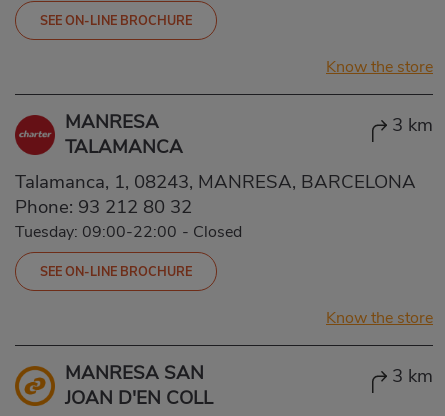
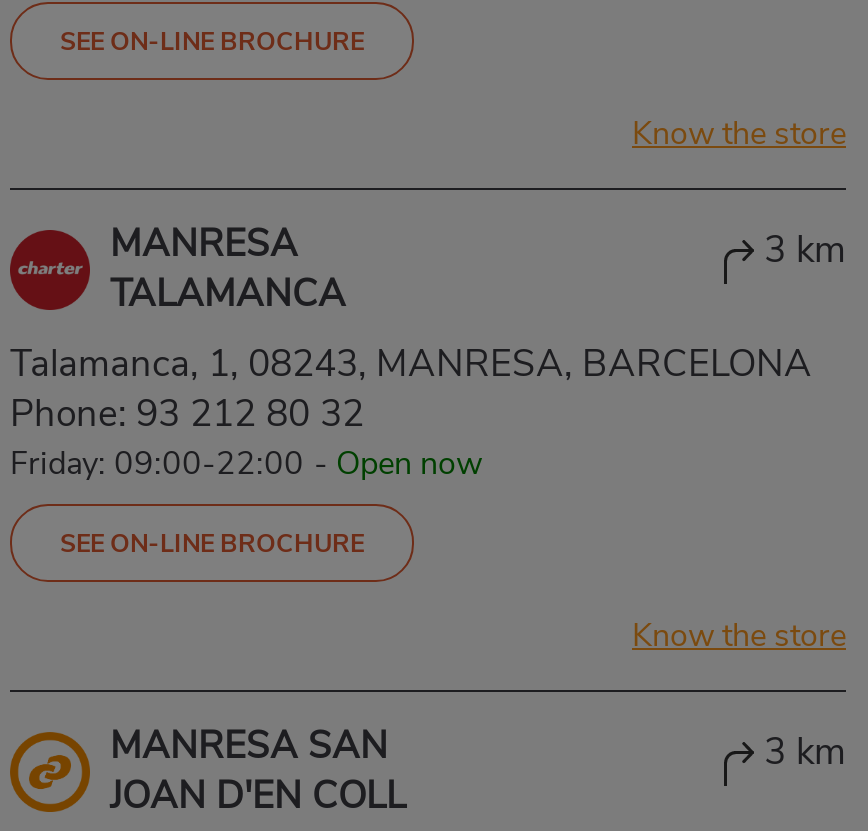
- Tuesday: 09:00-22:00 - Closed
+ Friday: 09:00-22:00 - Open now
